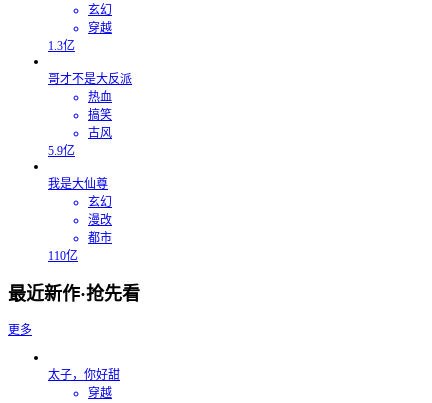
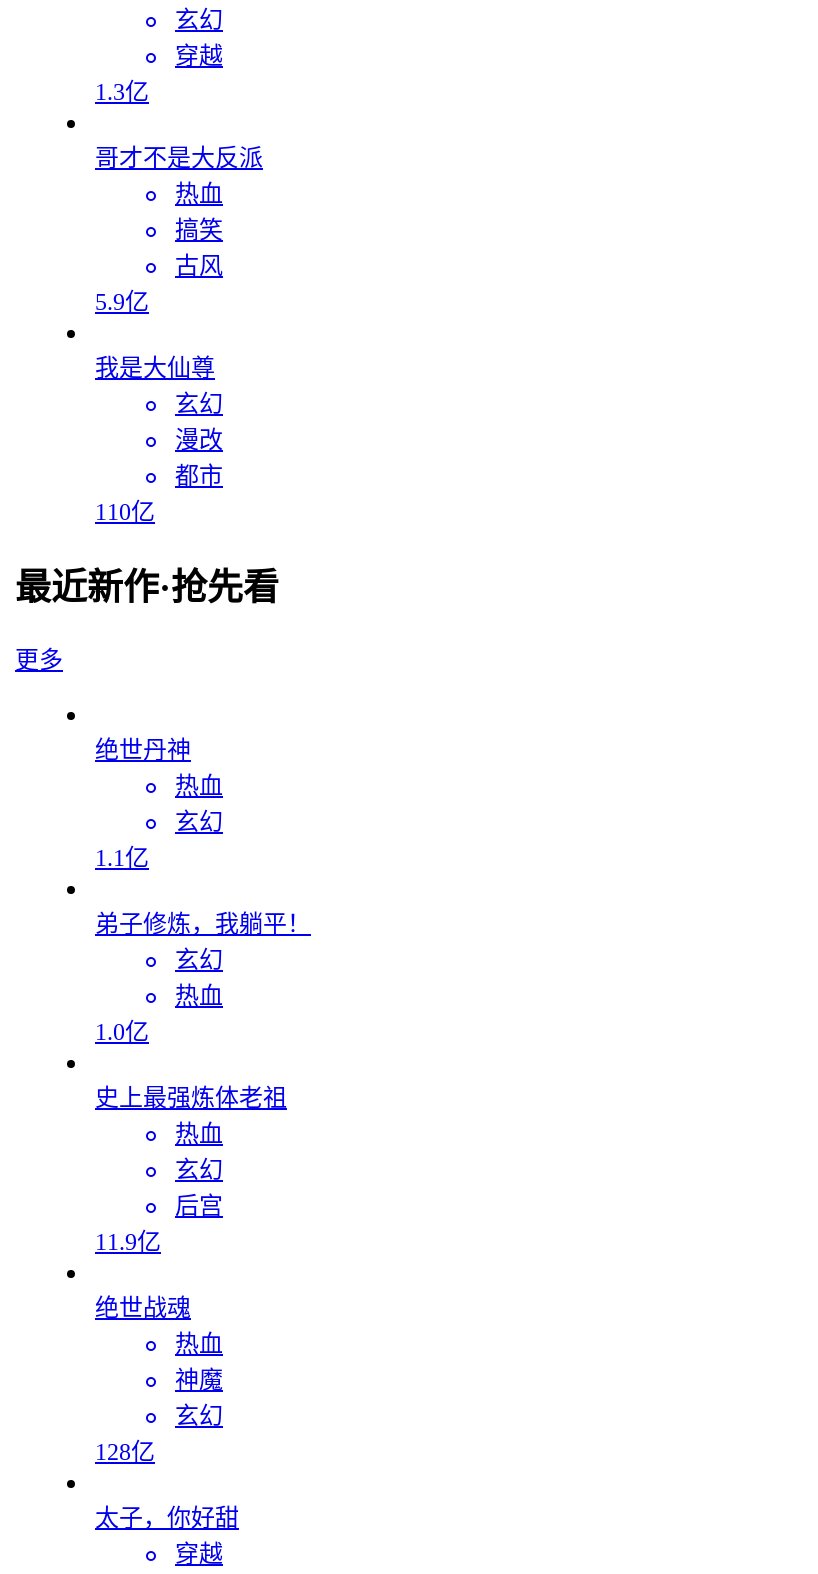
+ 绝世丹神
+ 热血
+ 玄幻
+ 1.1亿
+ 弟子修炼，我躺平！
+ 玄幻
+ 热血
+ 1.0亿
+ 史上最强炼体老祖
+ 热血
+ 玄幻
+ 后宫
+ 11.9亿
+ 绝世战魂
+ 热血
+ 神魔
+ 玄幻
+ 128亿
